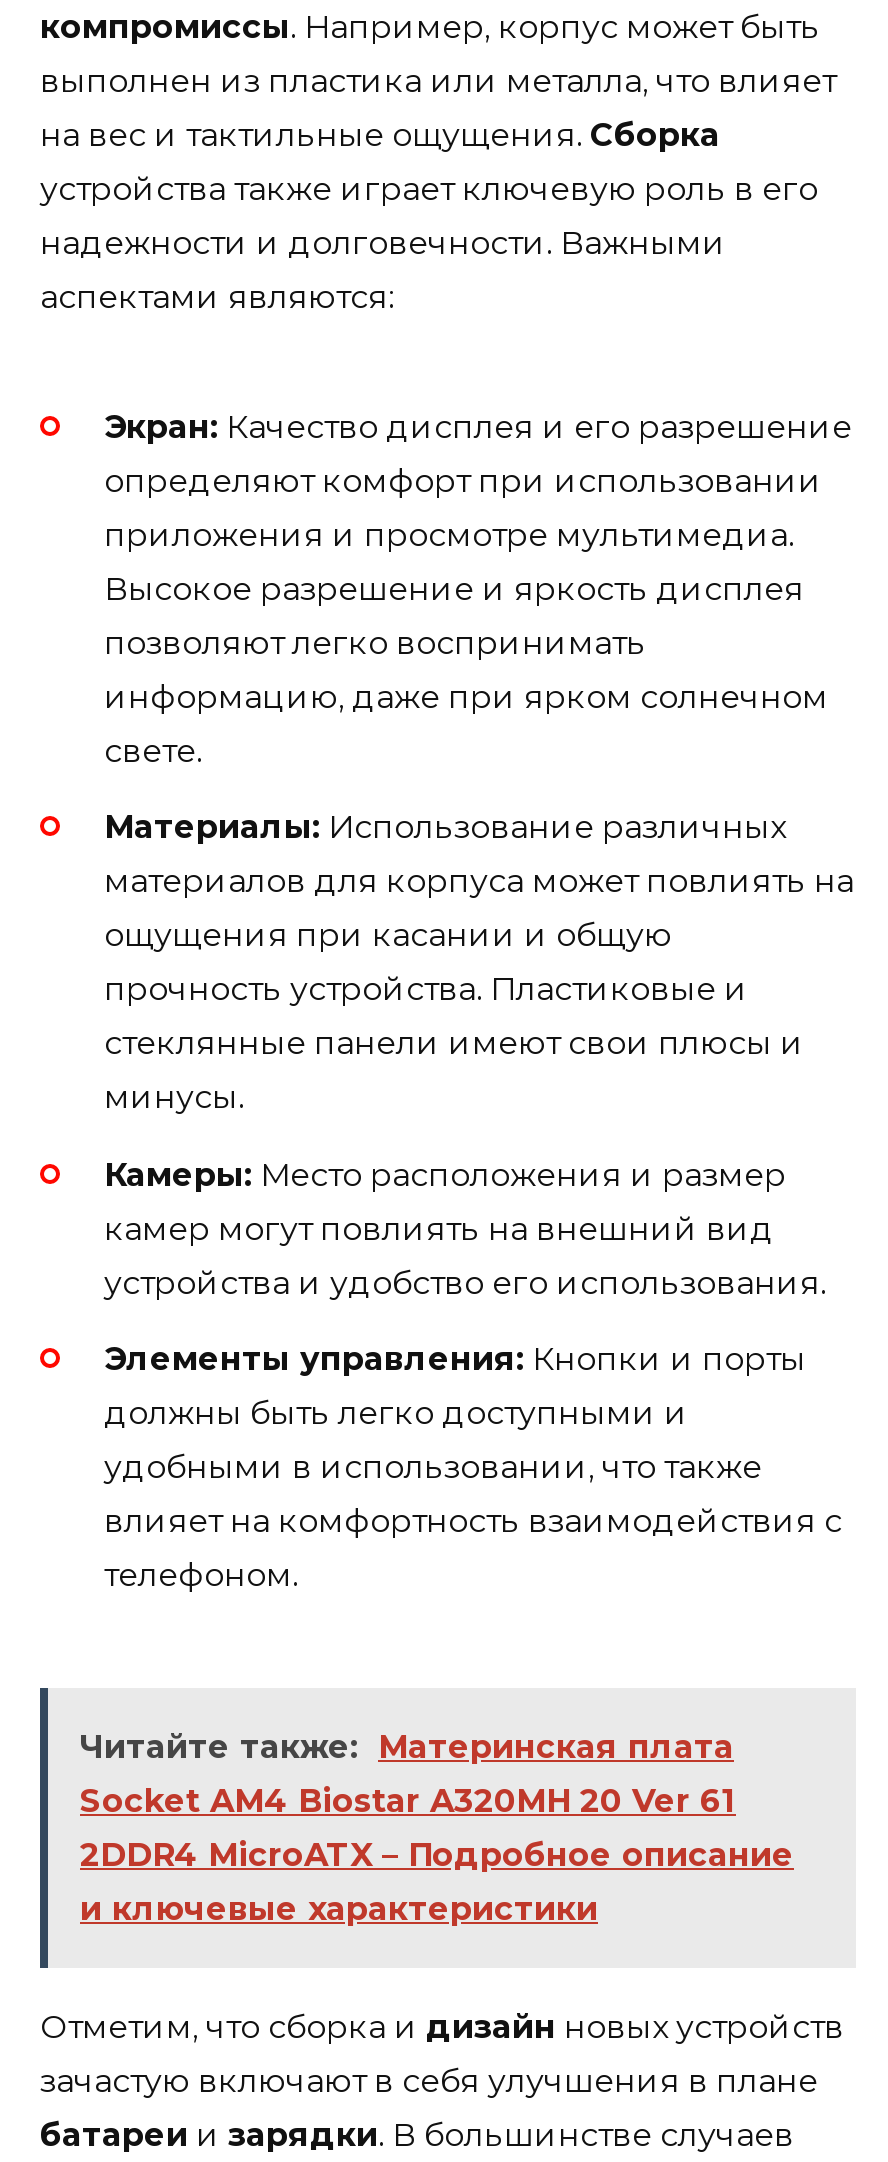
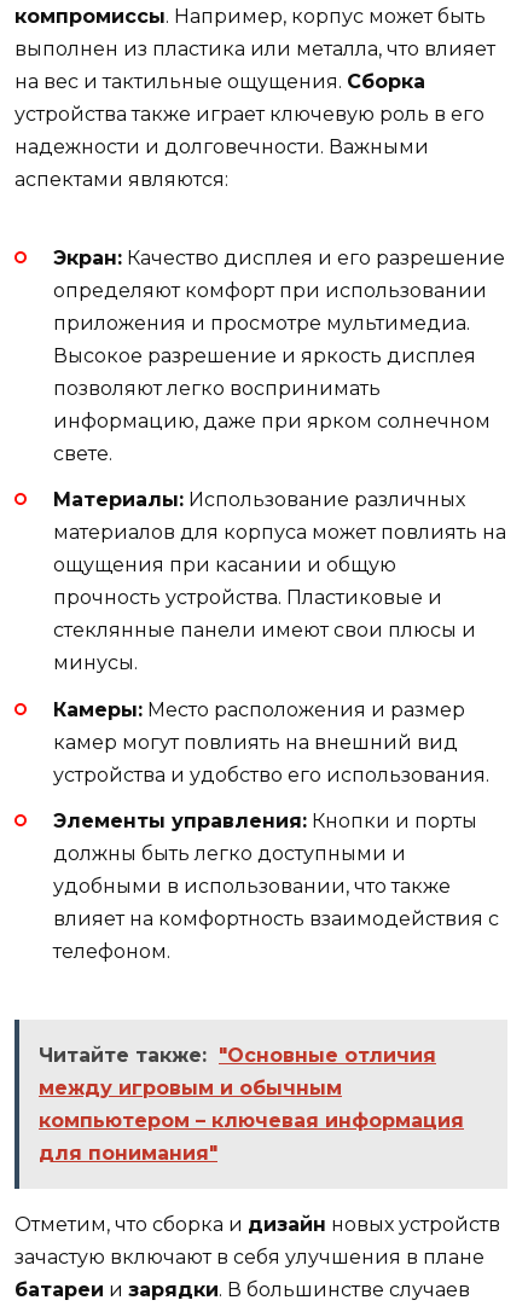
- Читайте также: Материнская плата
- Socket AM4 Biostar A320MH 20 Ver 61
- 2DDR4 MicroATX – Подробное описание
- и ключевые характеристики
+ Читайте также: "Основные отличия
+ между игровым и обычным
+ компьютером – ключевая информация
+ для понимания"
